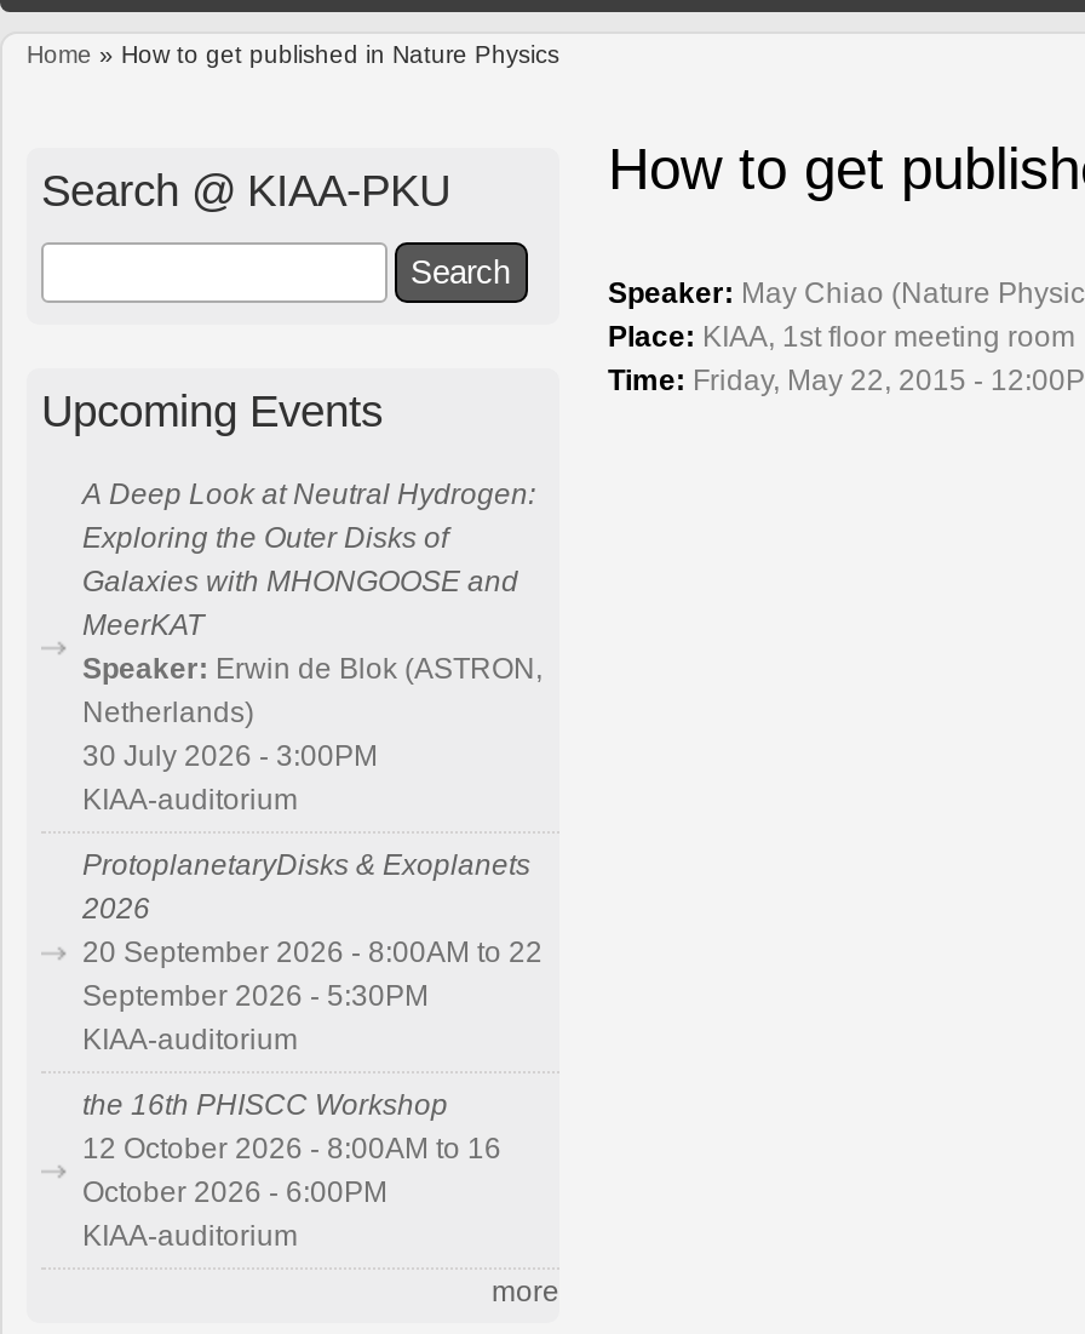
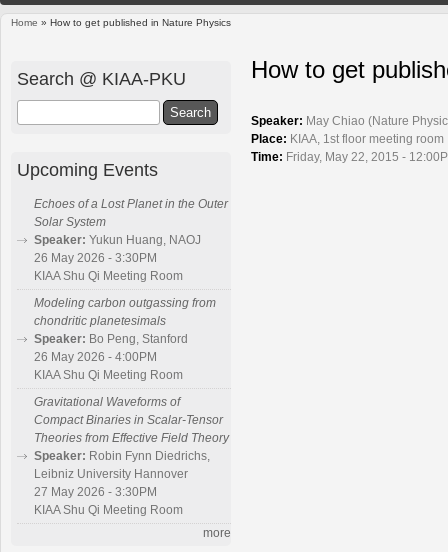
- A Deep Look at Neutral Hydrogen:
- Exploring the Outer Disks of
- Galaxies with MHONGOOSE and
- MeerKAT
- Speaker: Erwin de Blok (ASTRON,
- Netherlands)
- 30 July 2026 - 3:00PM
- KIAA-auditorium
+ Echoes of a Lost Planet in the Outer
+ Solar System
+ Speaker: Yukun Huang, NAOJ
+ 26 May 2026 - 3:30PM
+ KIAA Shu Qi Meeting Room

- ProtoplanetaryDisks & Exoplanets
- 2026
- 20 September 2026 - 8:00AM to 22
- September 2026 - 5:30PM
- KIAA-auditorium
+ Modeling carbon outgassing from
+ chondritic planetesimals
+ Speaker: Bo Peng, Stanford
+ 26 May 2026 - 4:00PM
+ KIAA Shu Qi Meeting Room

- the 16th PHISCC Workshop
- 12 October 2026 - 8:00AM to 16
- October 2026 - 6:00PM
- KIAA-auditorium
+ Gravitational Waveforms of
+ Compact Binaries in Scalar-Tensor
+ Theories from Effective Field Theory
+ Speaker: Robin Fynn Diedrichs,
+ Leibniz University Hannover
+ 27 May 2026 - 3:30PM
+ KIAA Shu Qi Meeting Room
